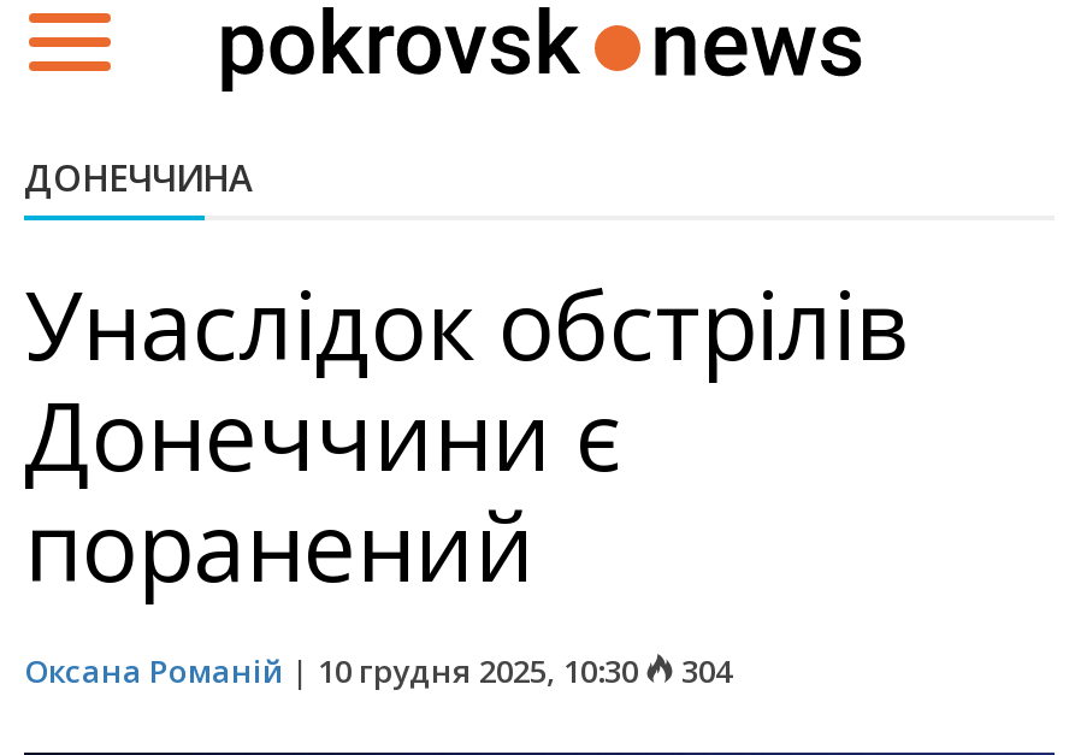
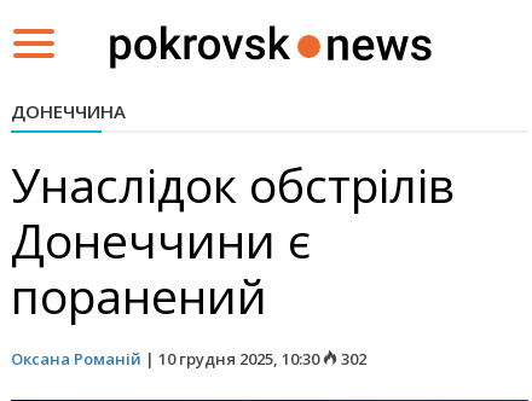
- 304
+ 302
